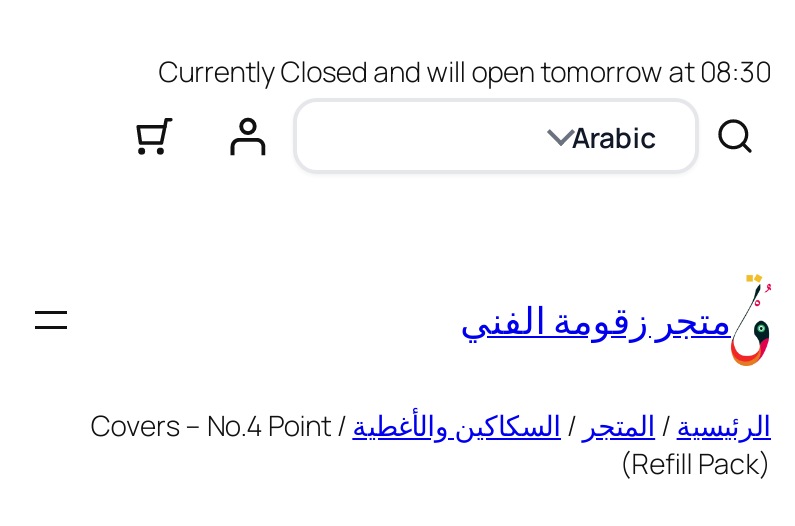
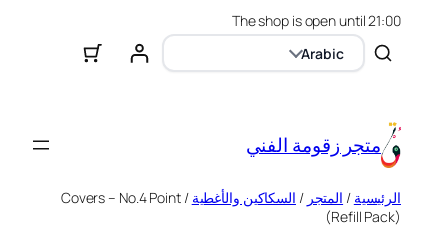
- Currently Closed and will open tomorrow at 08:30
+ The shop is open until 21:00
